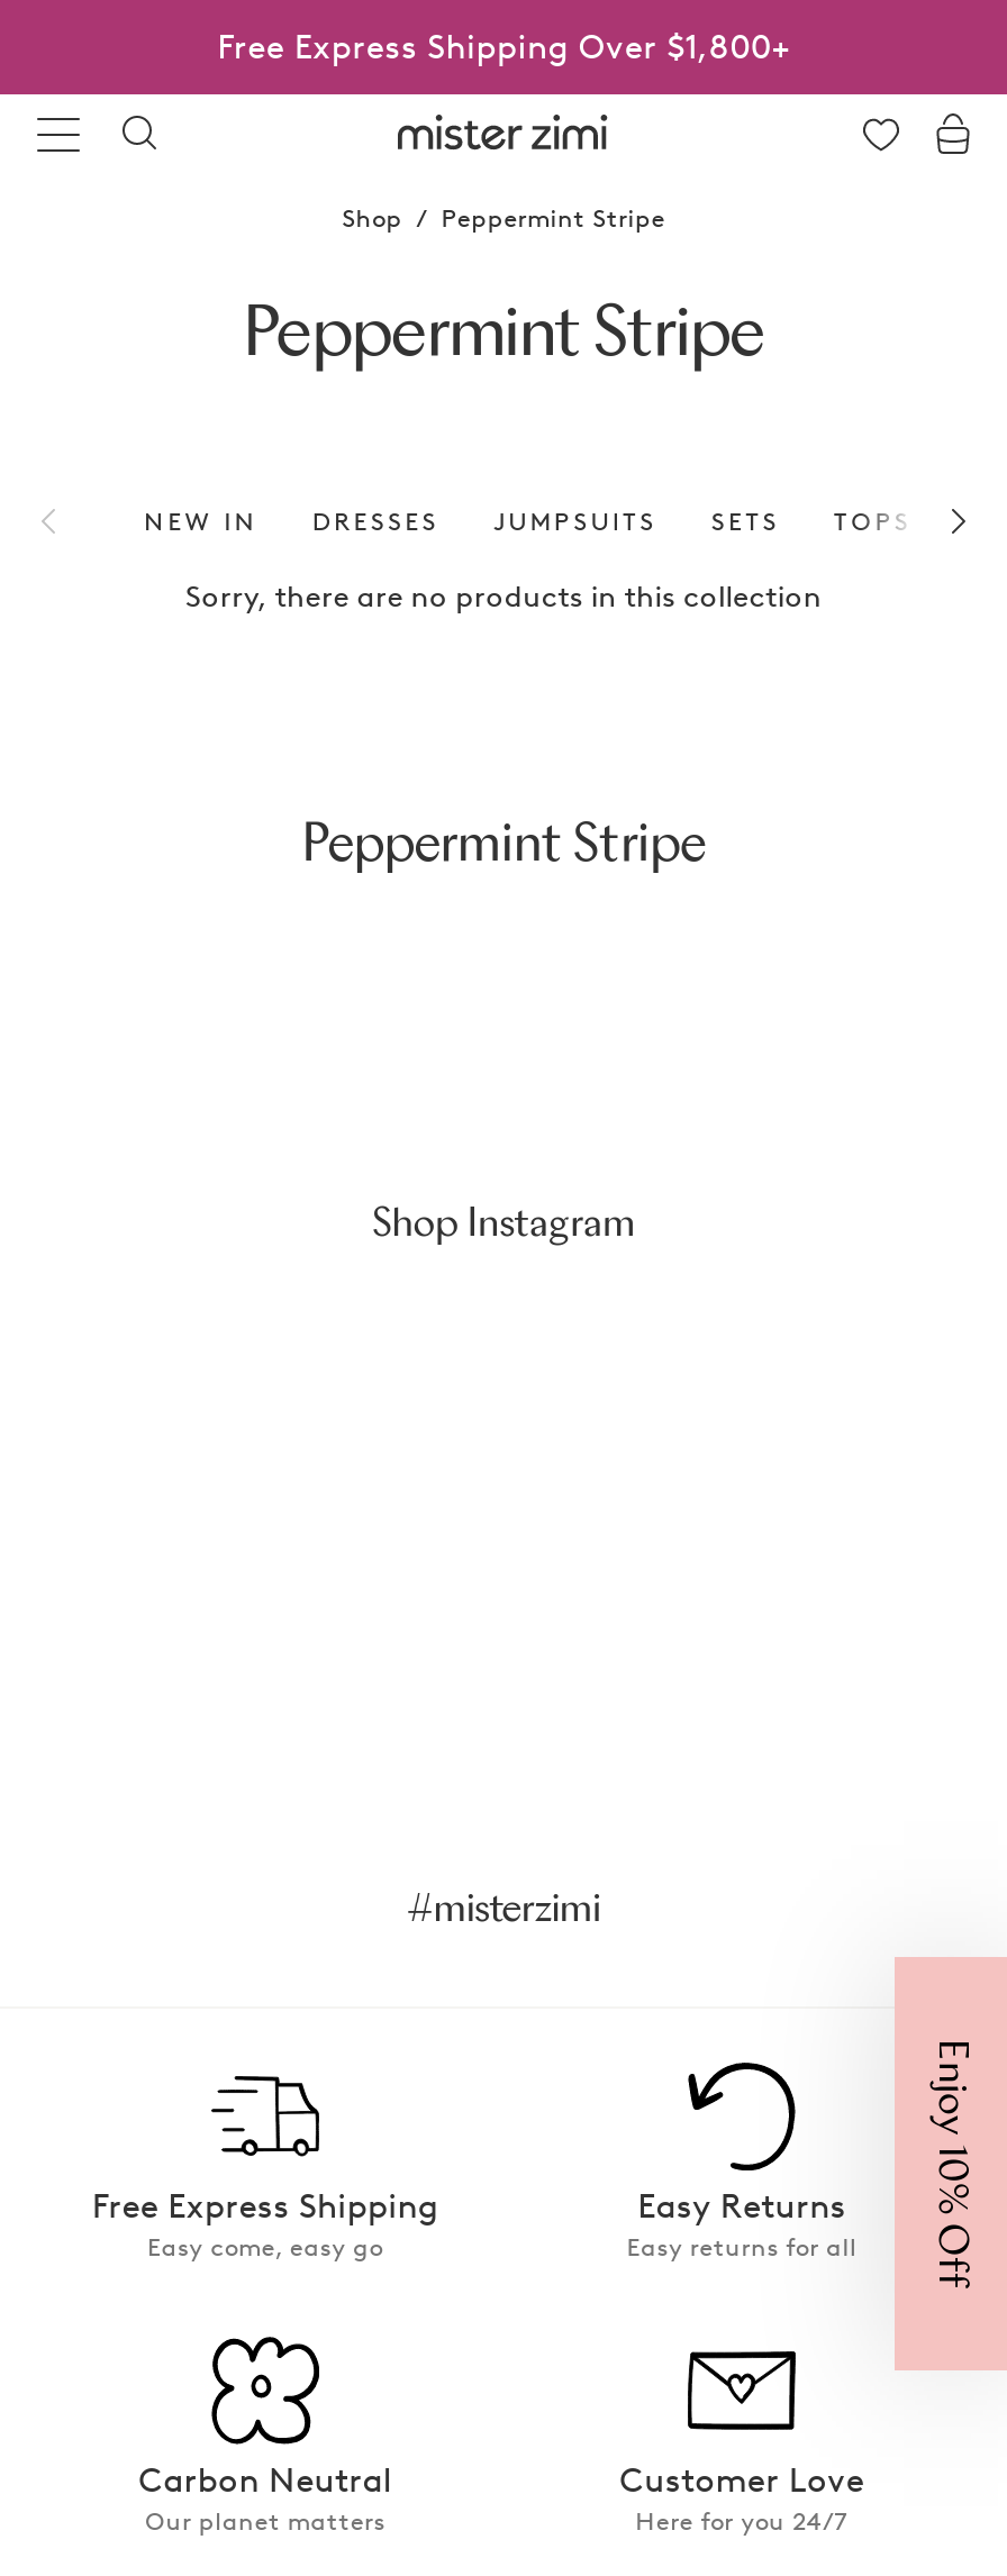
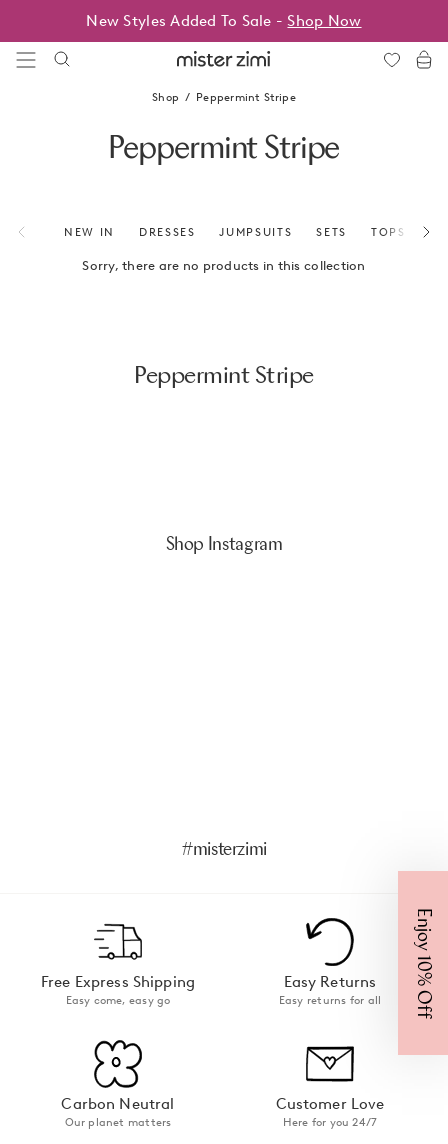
- Free Express Shipping Over $1,800+
+ New Styles Added To Sale - Shop Now
